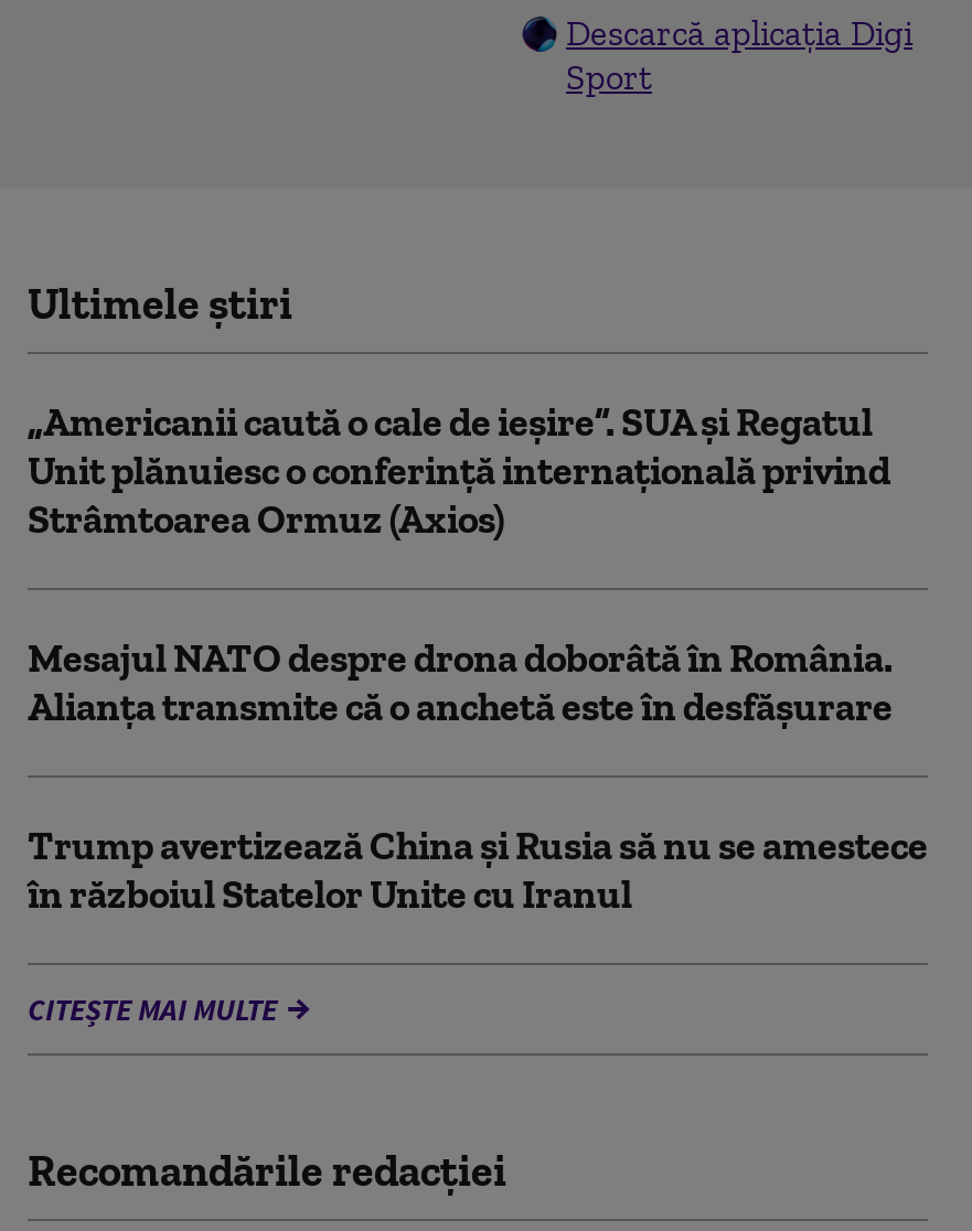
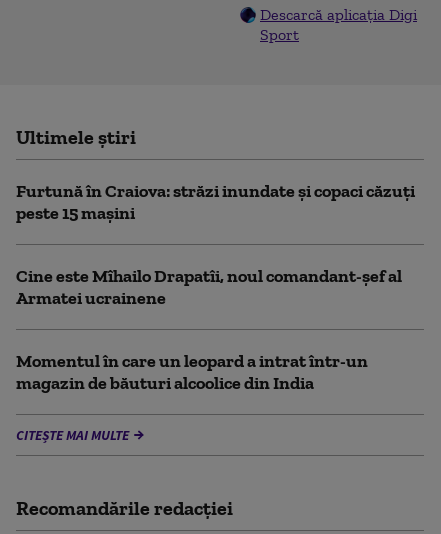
- „Americanii caută o cale de ieșire”. SUA și Regatul
- Unit plănuiesc o conferință internațională privind
- Strâmtoarea Ormuz (Axios)
+ Furtună în Craiova: străzi inundate și copaci căzuți
+ peste 15 mașini

- Mesajul NATO despre drona doborâtă în România.
- Alianța transmite că o anchetă este în desfășurare
+ Cine este Mîhailo Drapatîi, noul comandant-şef al
+ Armatei ucrainene

- Trump avertizează China şi Rusia să nu se amestece
- în războiul Statelor Unite cu Iranul
+ Momentul în care un leopard a intrat într-un
+ magazin de băuturi alcoolice din India
